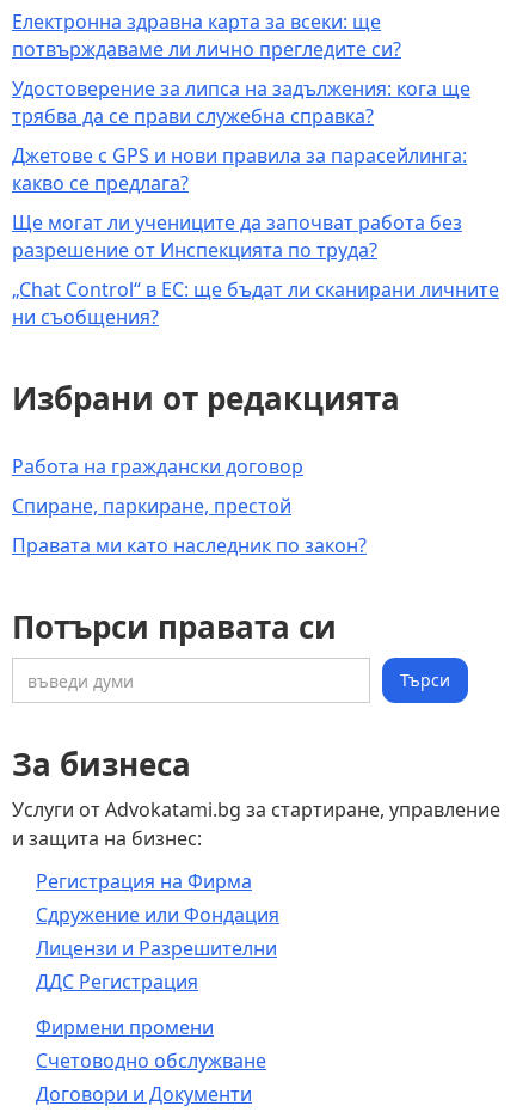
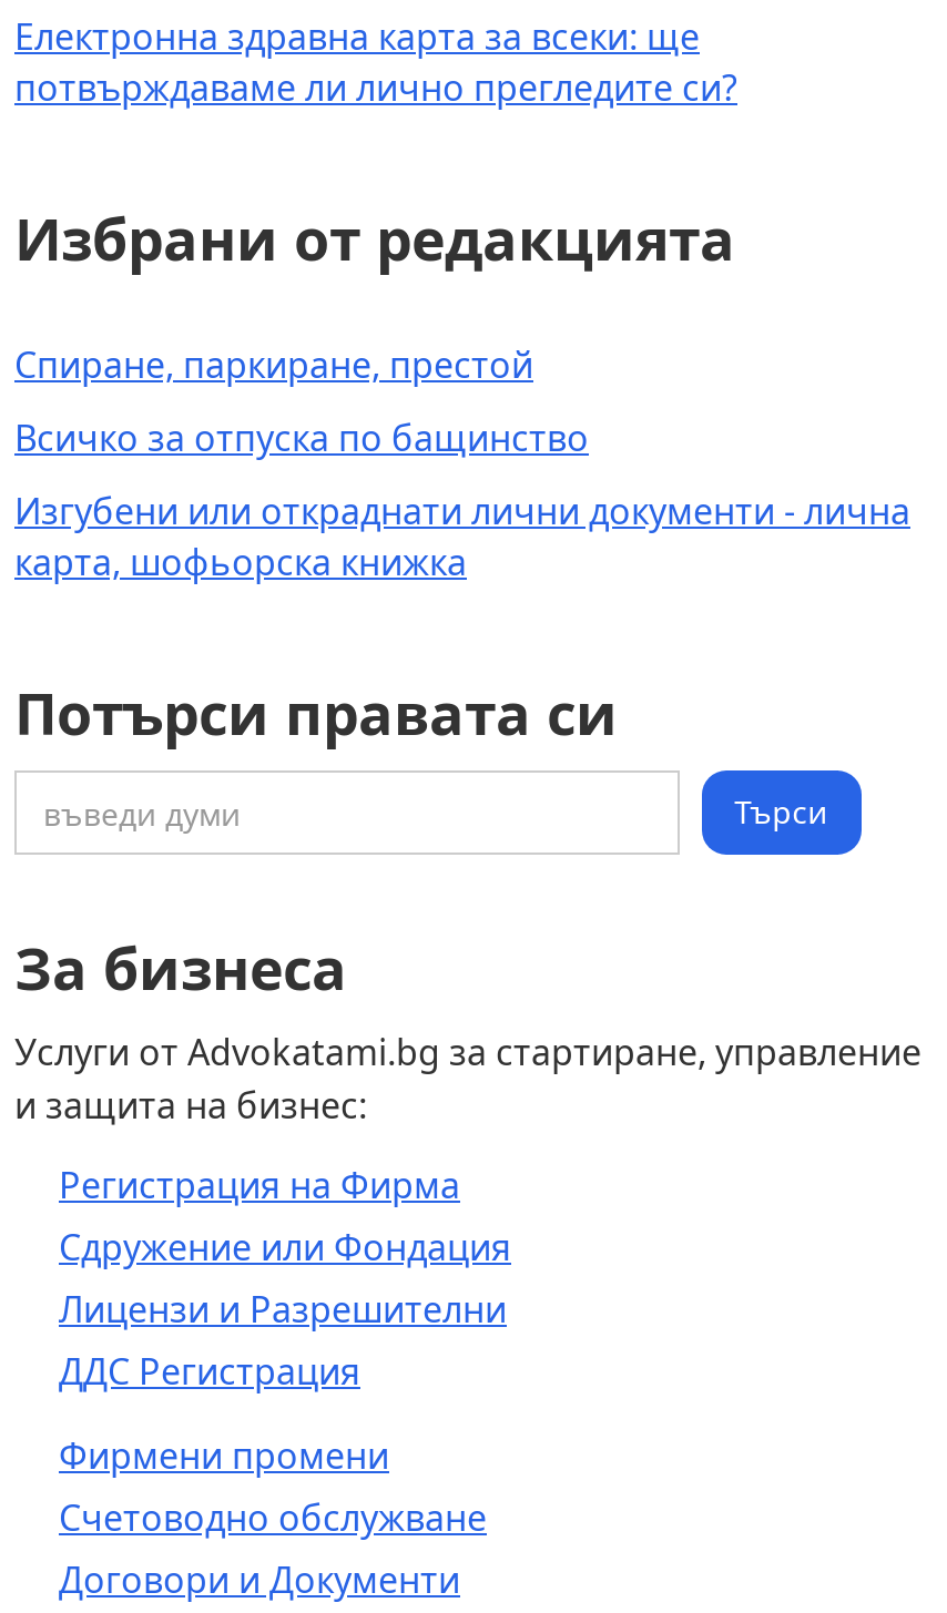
- Удостоверение за липса на задължения: кога ще
- трябва да се прави служебна справка?
- Джетове с GPS и нови правила за парасейлинга:
- какво се предлага?
- Ще могат ли учениците да започват работа без
- разрешение от Инспекцията по труда?
- „Chat Control“ в ЕС: ще бъдат ли сканирани личните
- ни съобщения?

moved up: Избрани от редакцията

- Работа на граждански договор

moved up: Спиране, паркиране, престой

- Правата ми като наследник по закон?
+ Всичко за отпуска по бащинство
+ Изгубени или откраднати лични документи - лична
+ карта, шофьорска книжка
